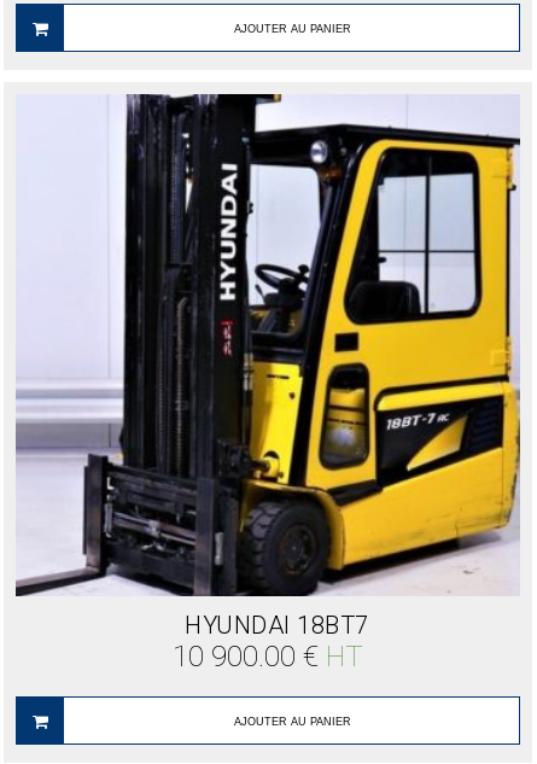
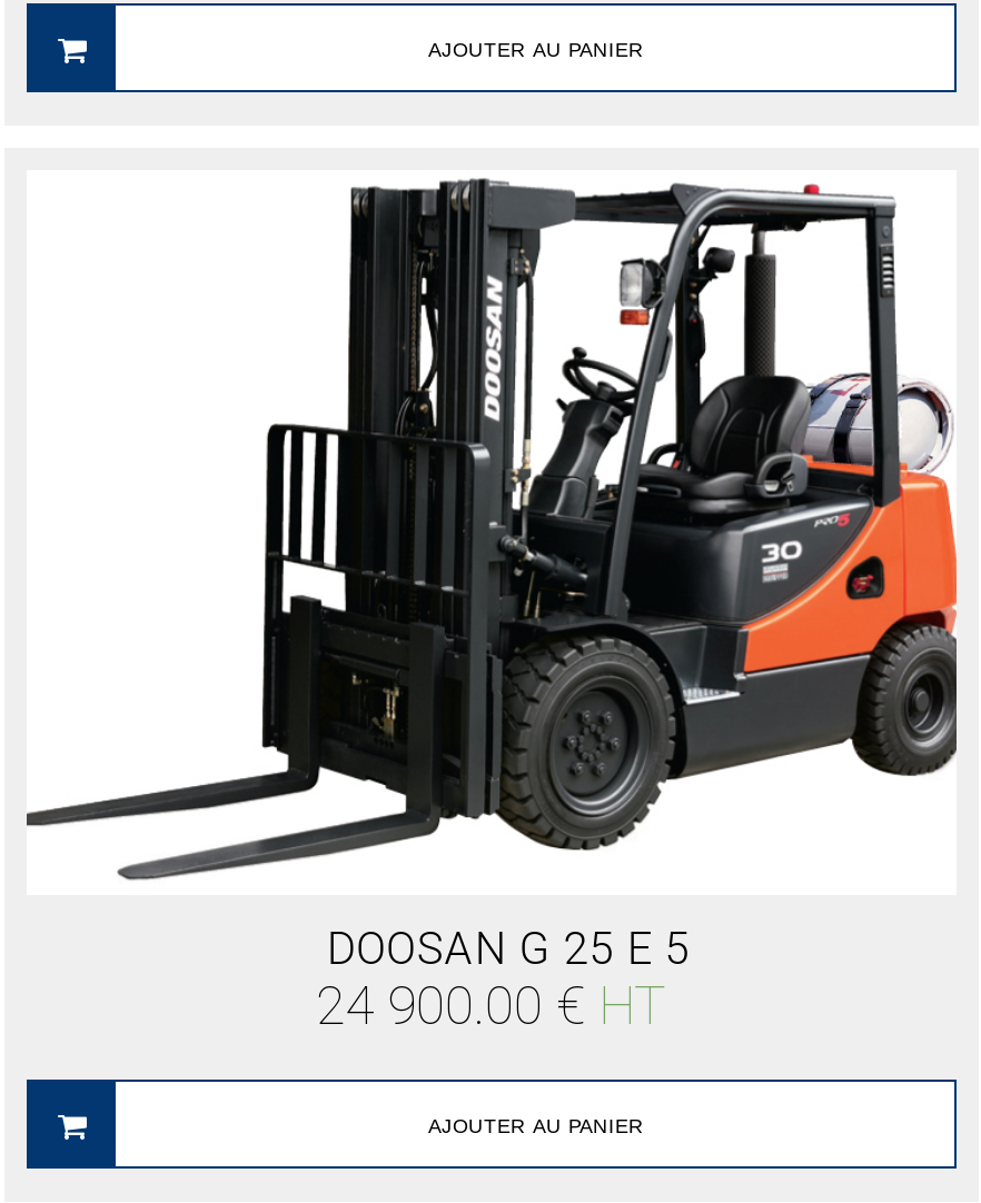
- [image]
- HYUNDAI 18BT7
- 10 900.00 € HT
+ [image]
+ DOOSAN G 25 E 5
+ 24 900.00 € HT
